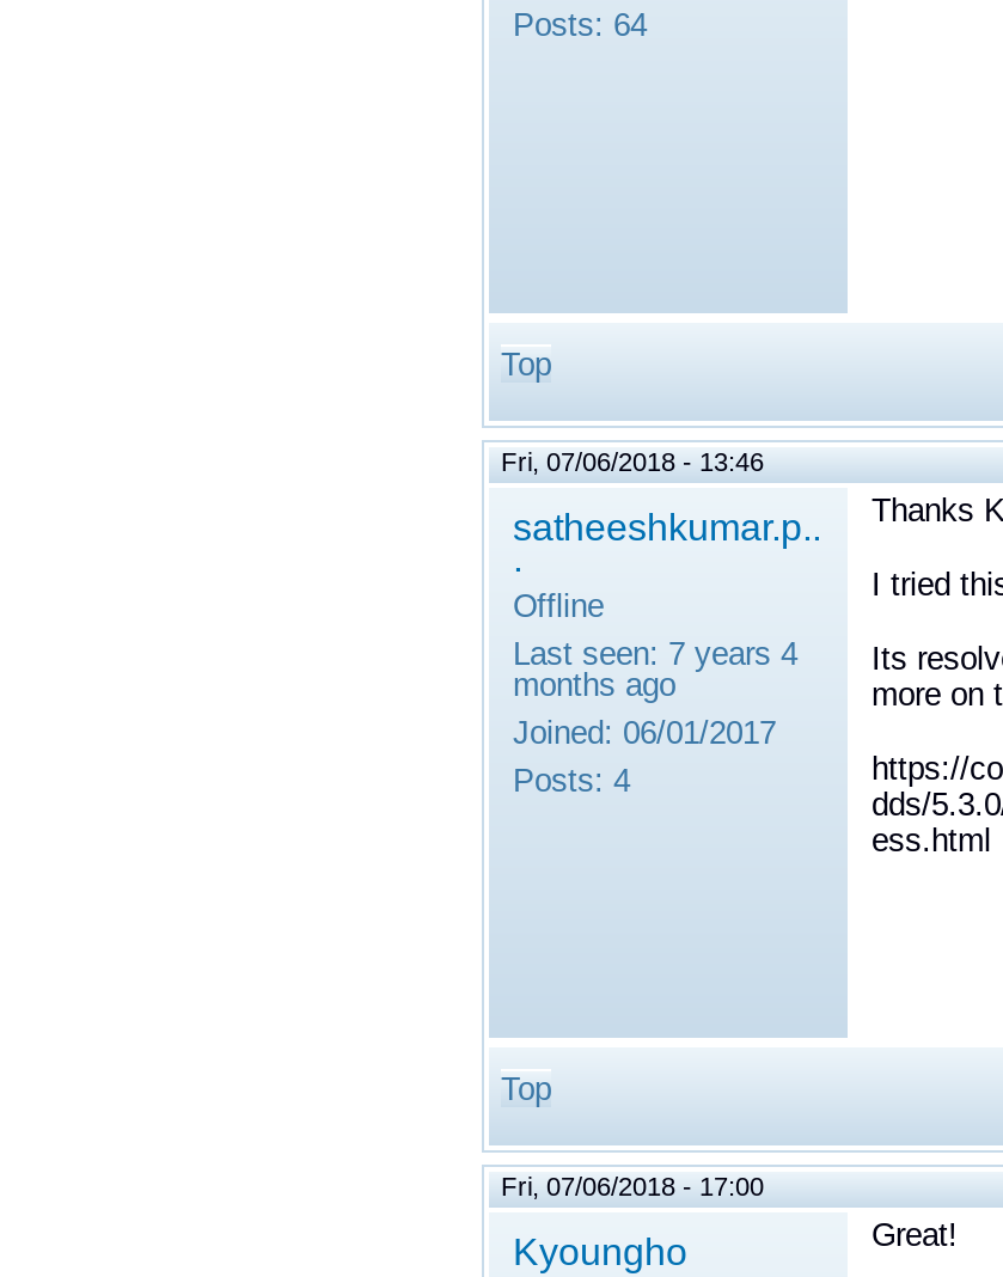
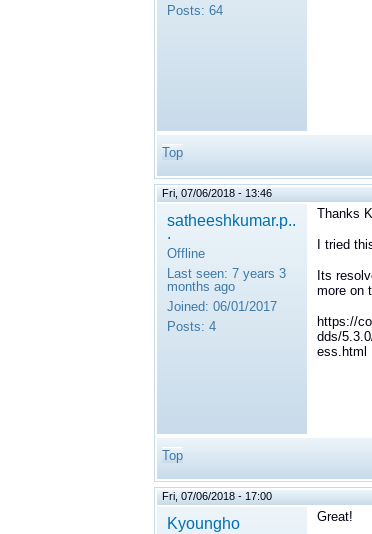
- Last seen: 7 years 4
+ Last seen: 7 years 3
